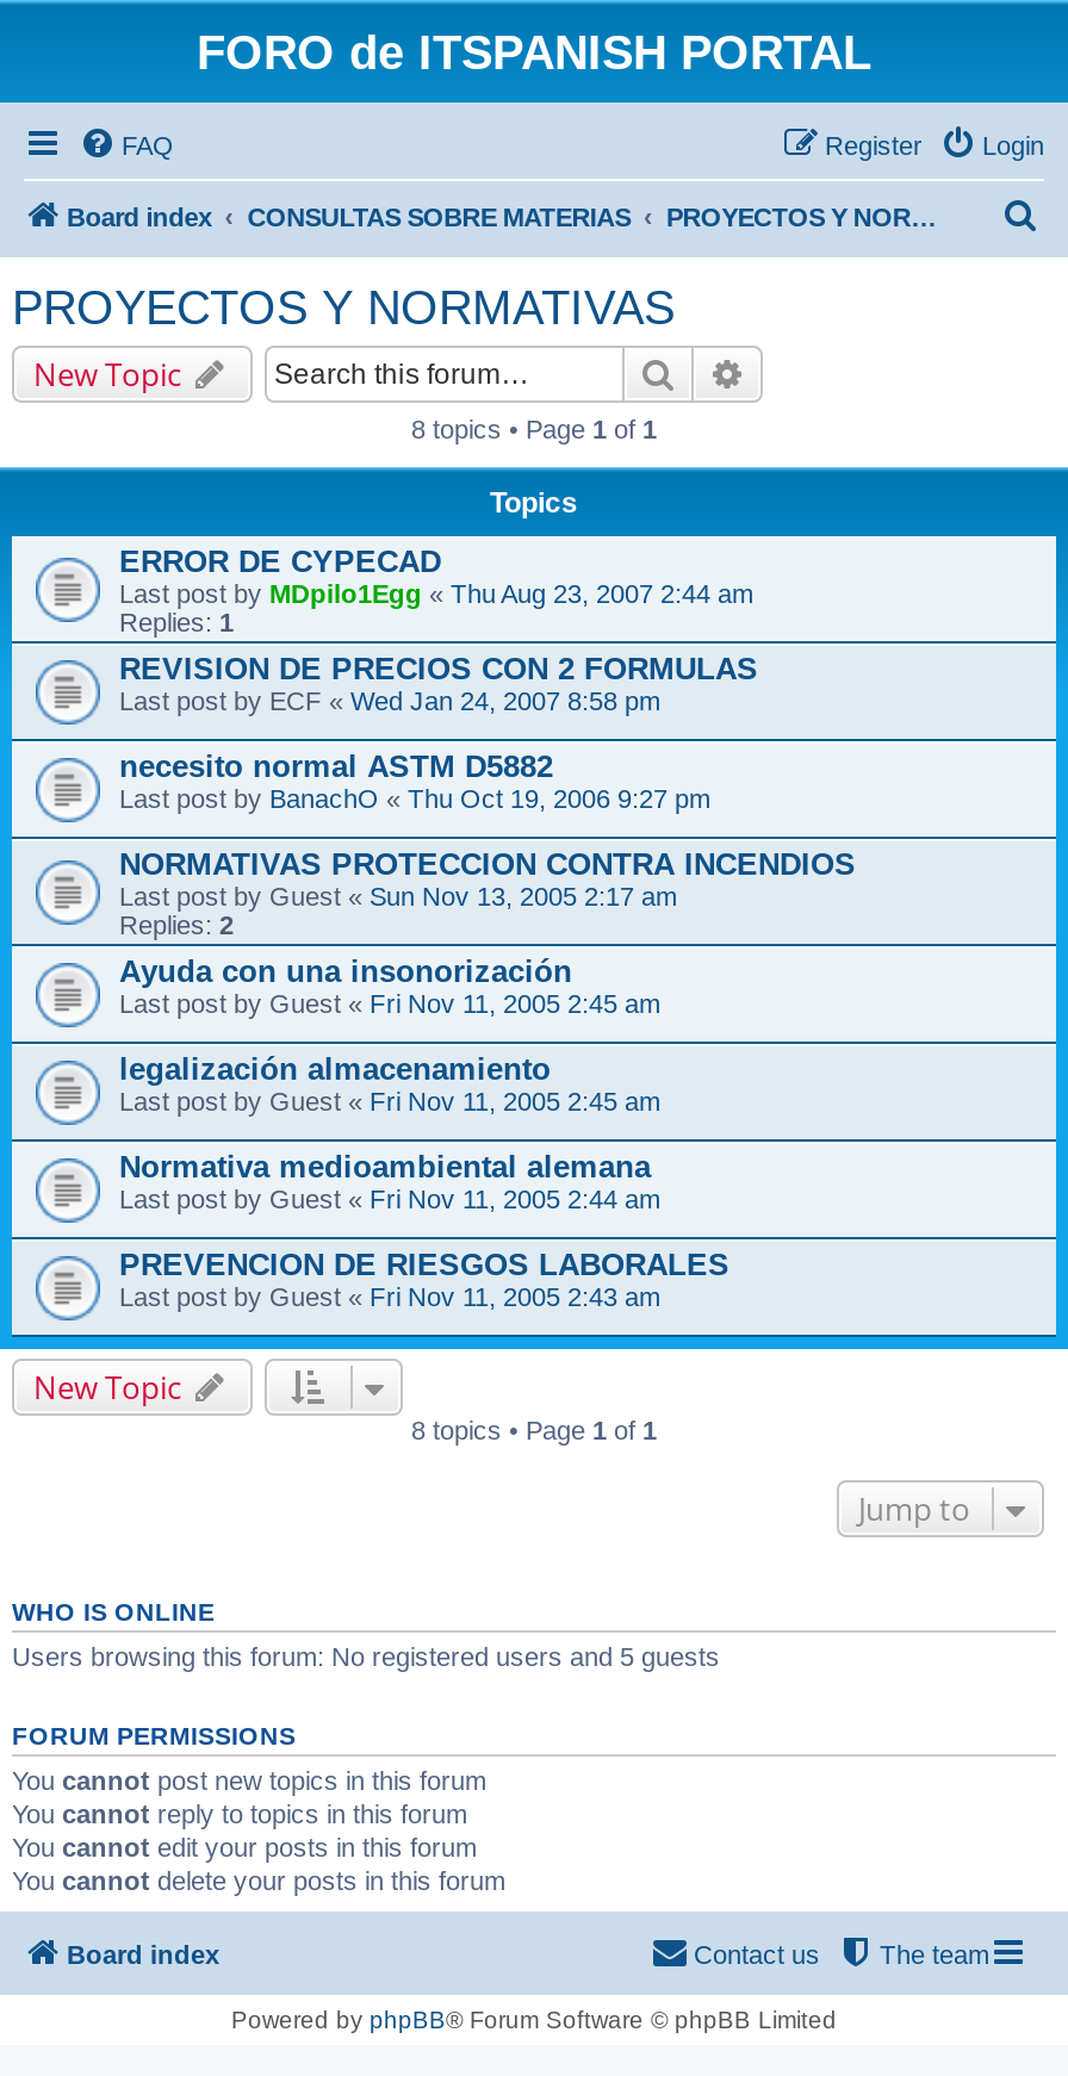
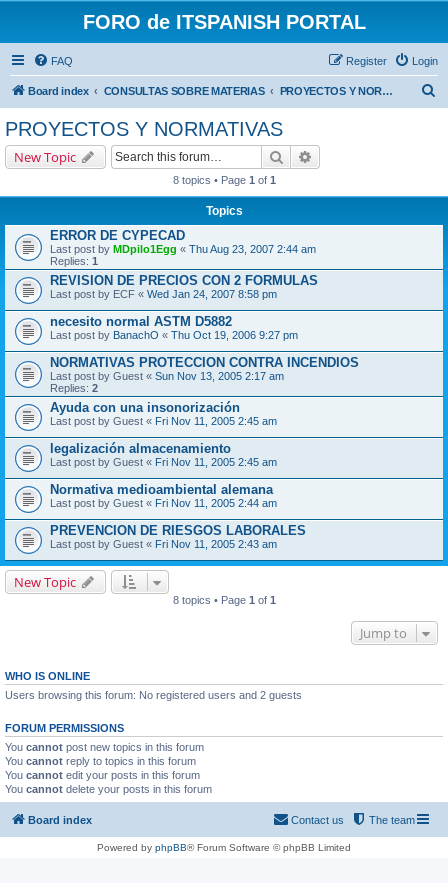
- Users browsing this forum: No registered users and 5 guests
+ Users browsing this forum: No registered users and 2 guests
